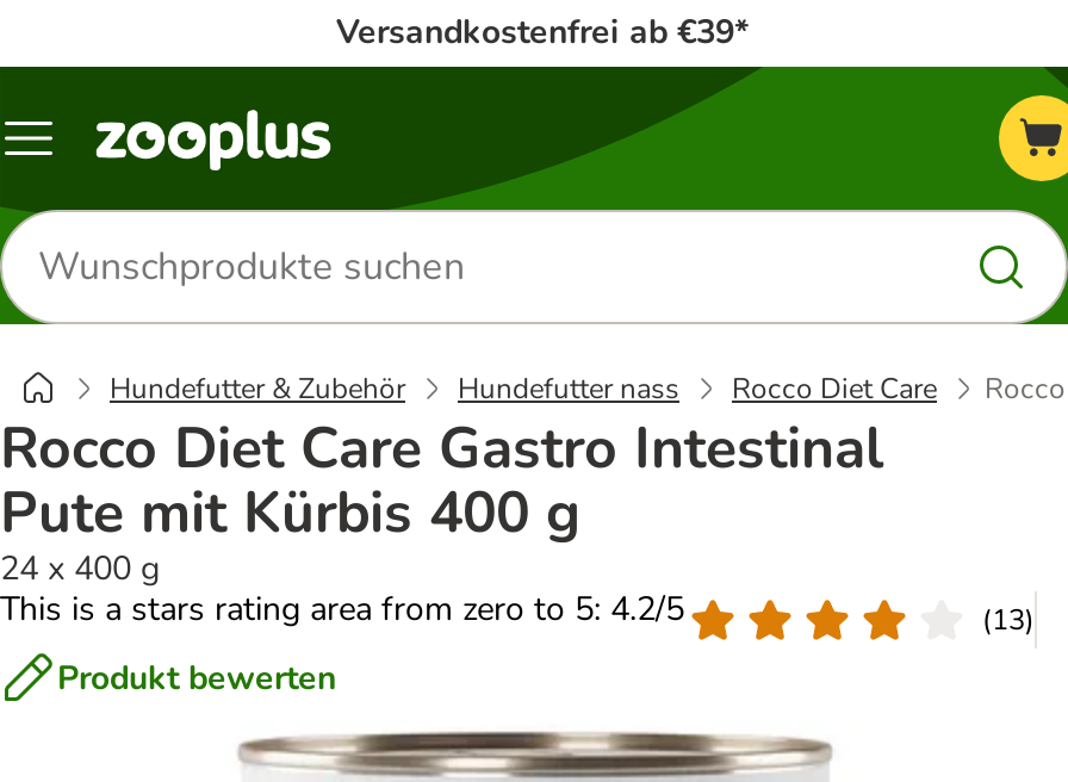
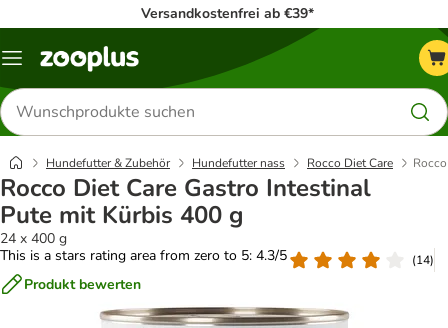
- This is a stars rating area from zero to 5: 4.2/5
+ This is a stars rating area from zero to 5: 4.3/5

- (13)
+ (14)
